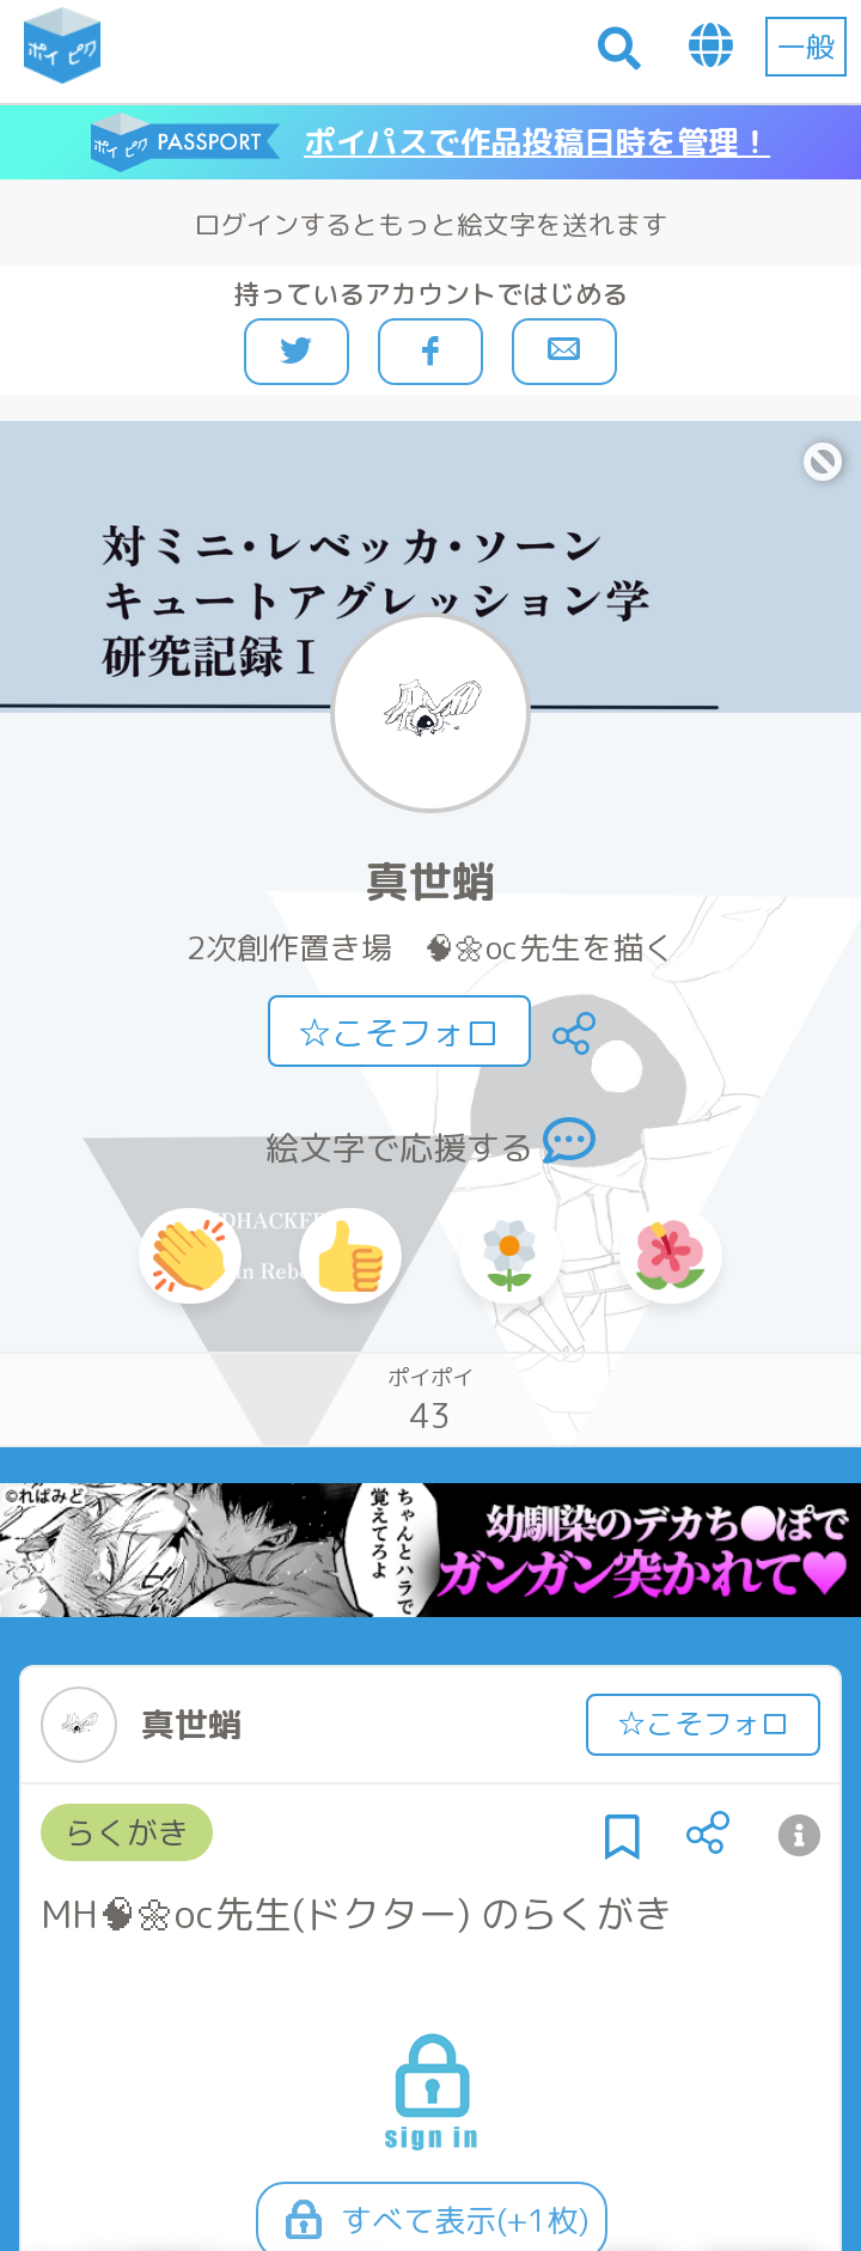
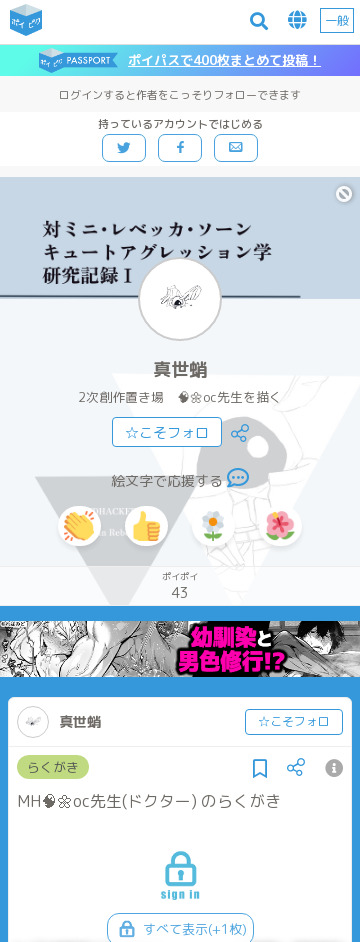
- ポイパスで作品投稿日時を管理！
+ ポイパスで400枚まとめて投稿！

- ログインするともっと絵文字を送れます
+ ログインすると作者をこっそりフォローできます

- [image]
+ [image]
